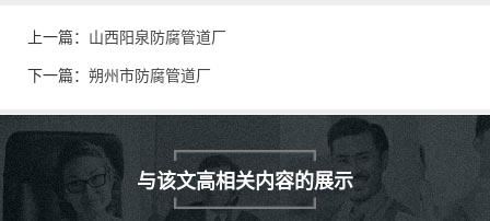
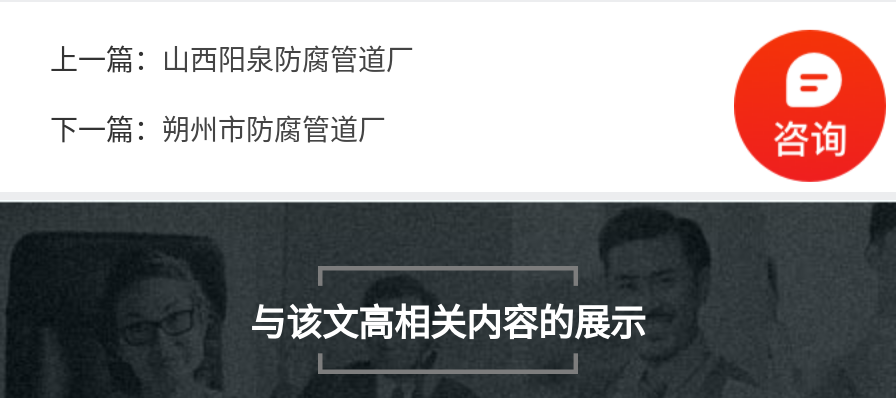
+ [image]
